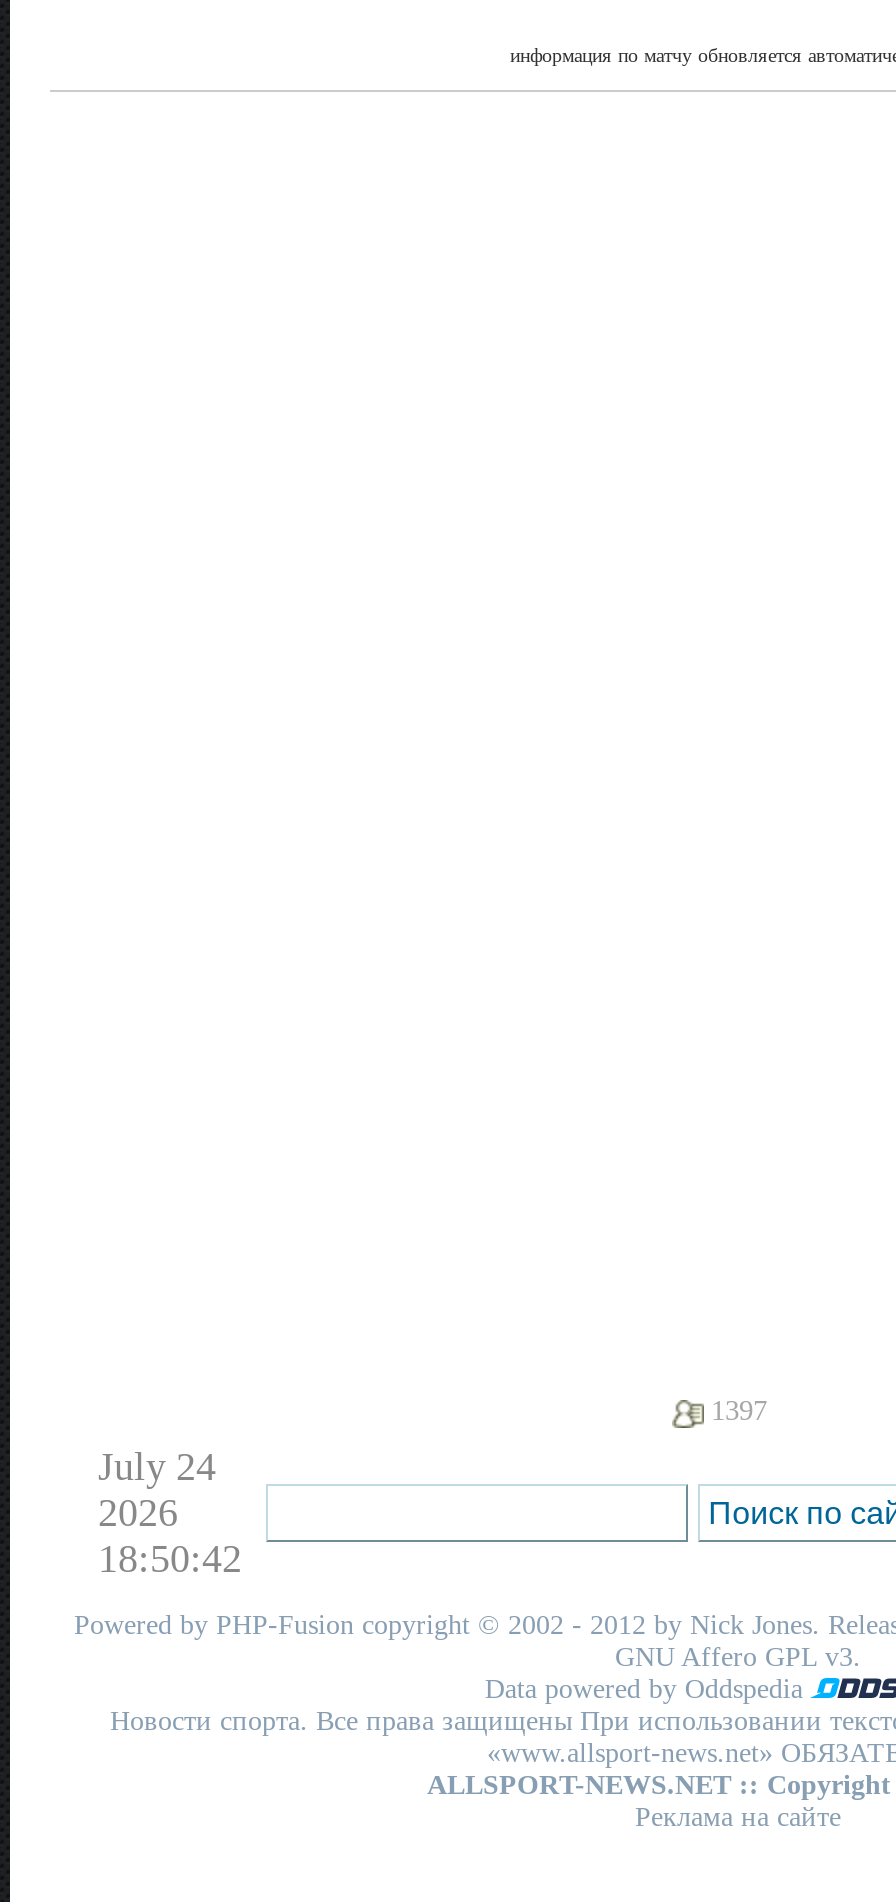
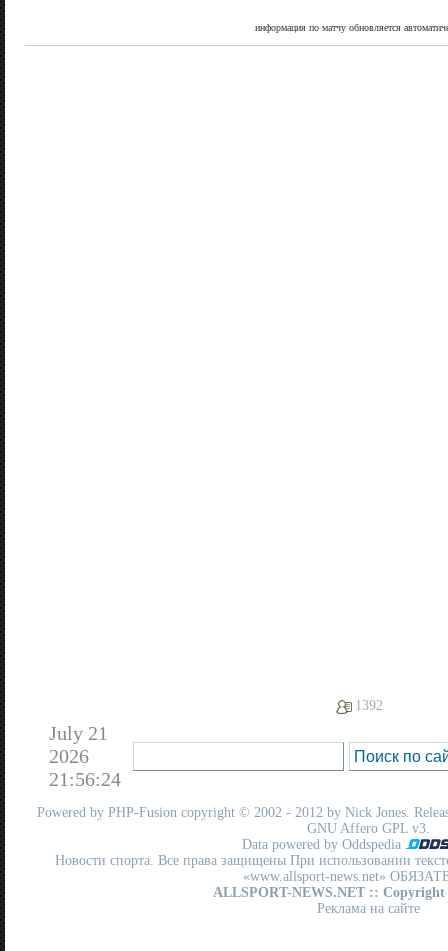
- 1397
+ 1392

- July 24
+ July 21

- 18:50:42
+ 21:56:24
